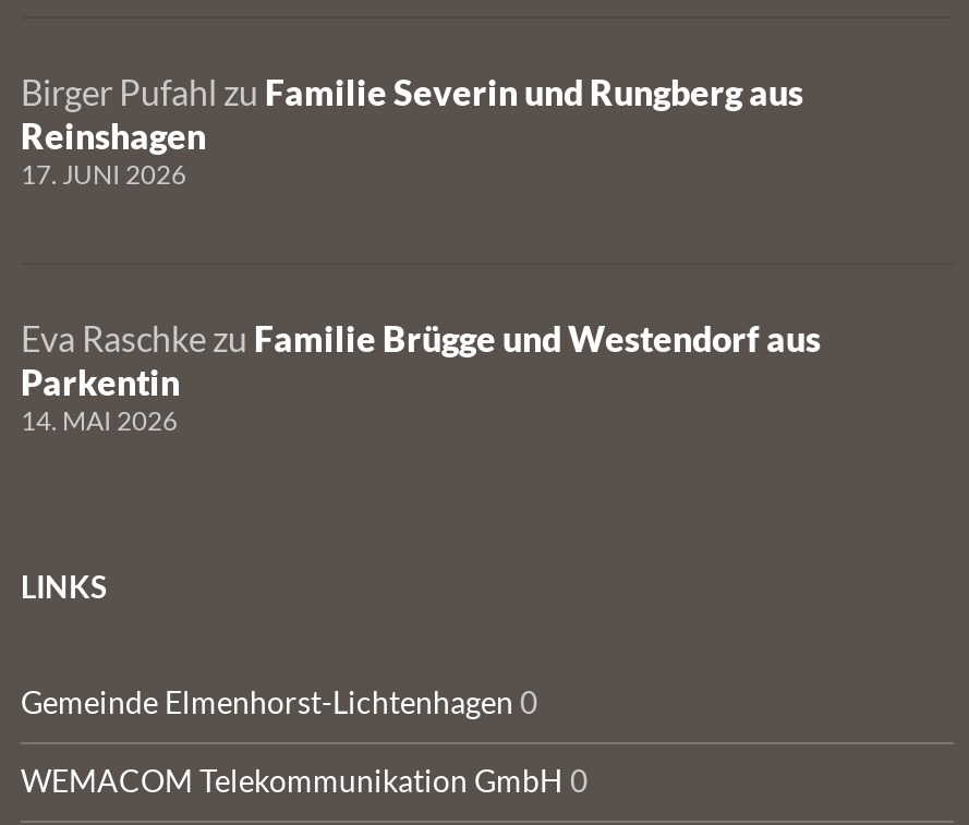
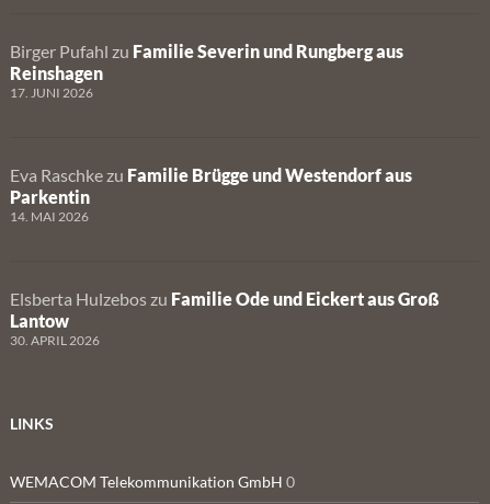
+ Elsberta Hulzebos zu Familie Ode und Eickert aus Groß
+ Lantow
+ 30. APRIL 2026

moved down: LINKS

- Gemeinde Elmenhorst-Lichtenhagen 0
